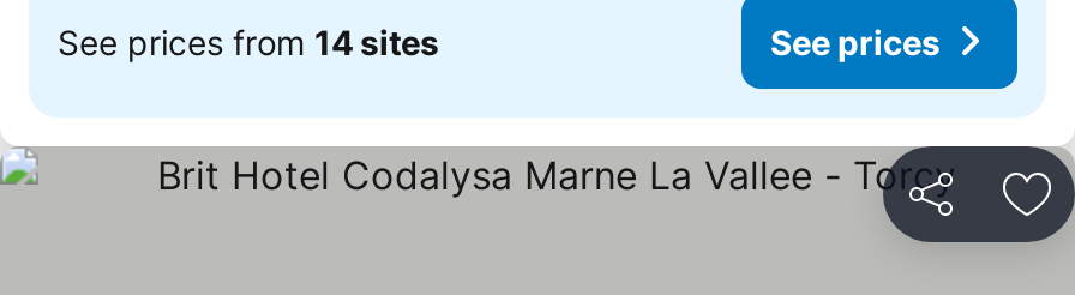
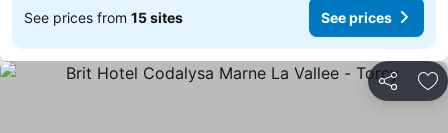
- See prices from 14 sites
+ See prices from 15 sites
